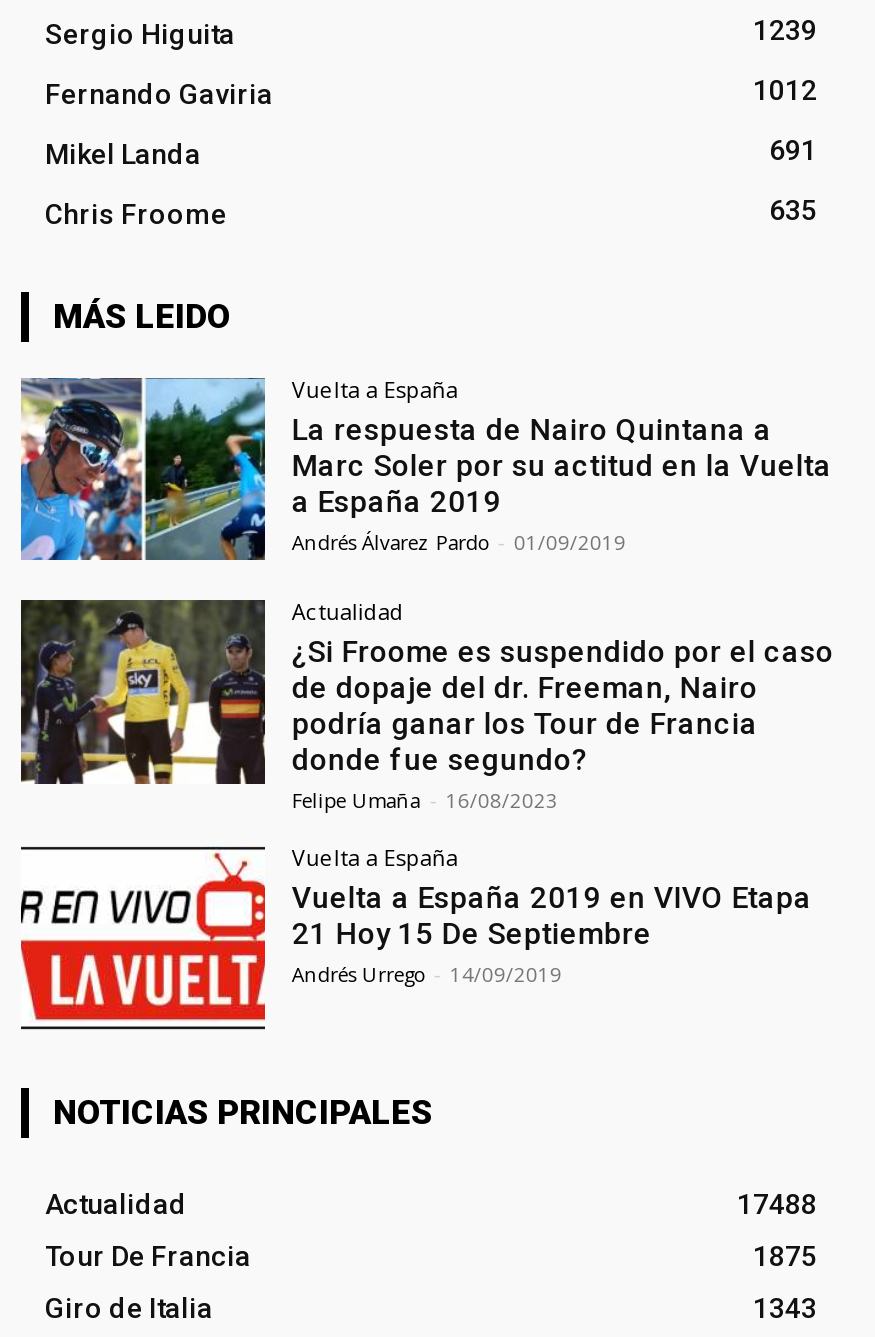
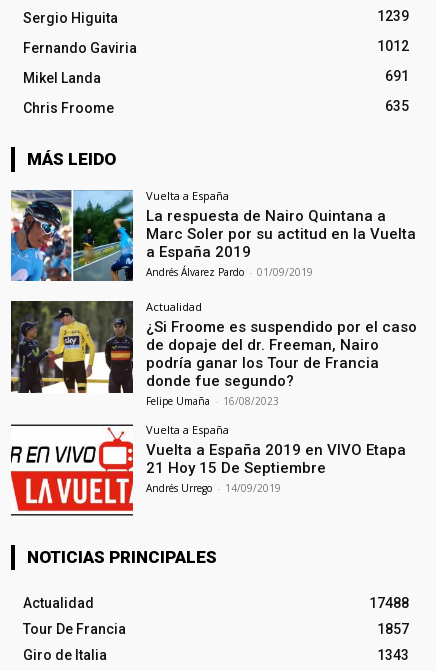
- 1875
+ 1857
